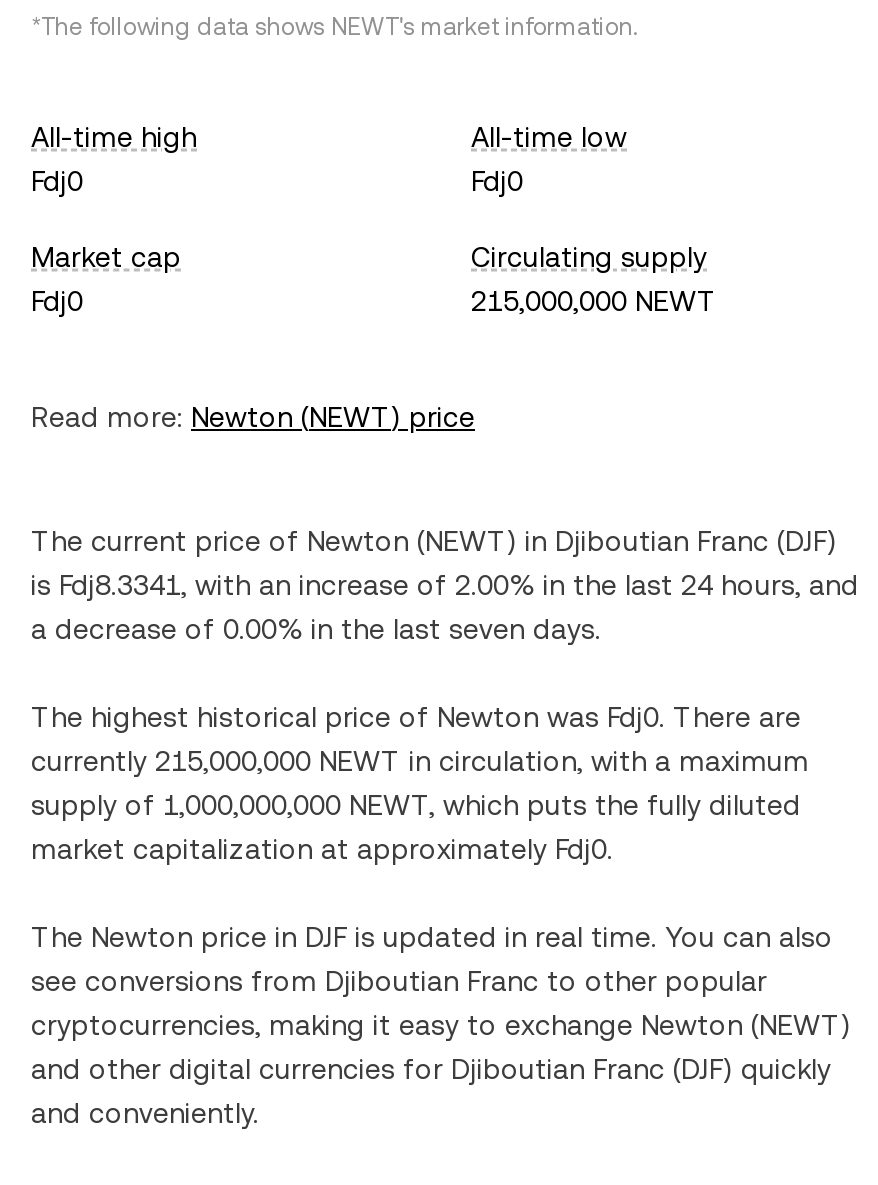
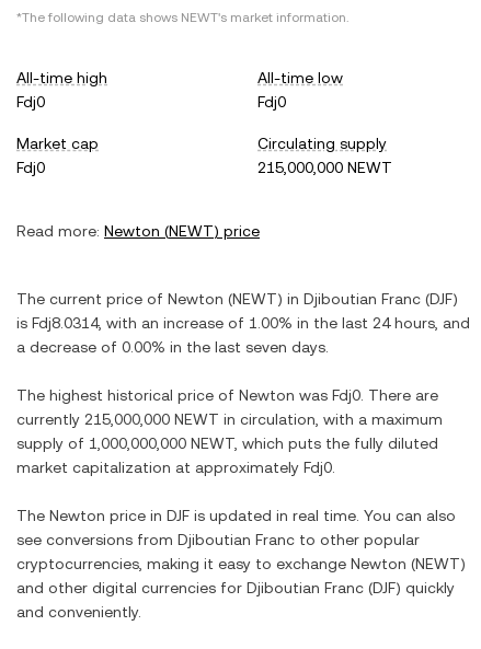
- is Fdj8.3341, with an increase of 2.00% in the last 24 hours, and
+ is Fdj8.0314, with an increase of 1.00% in the last 24 hours, and
